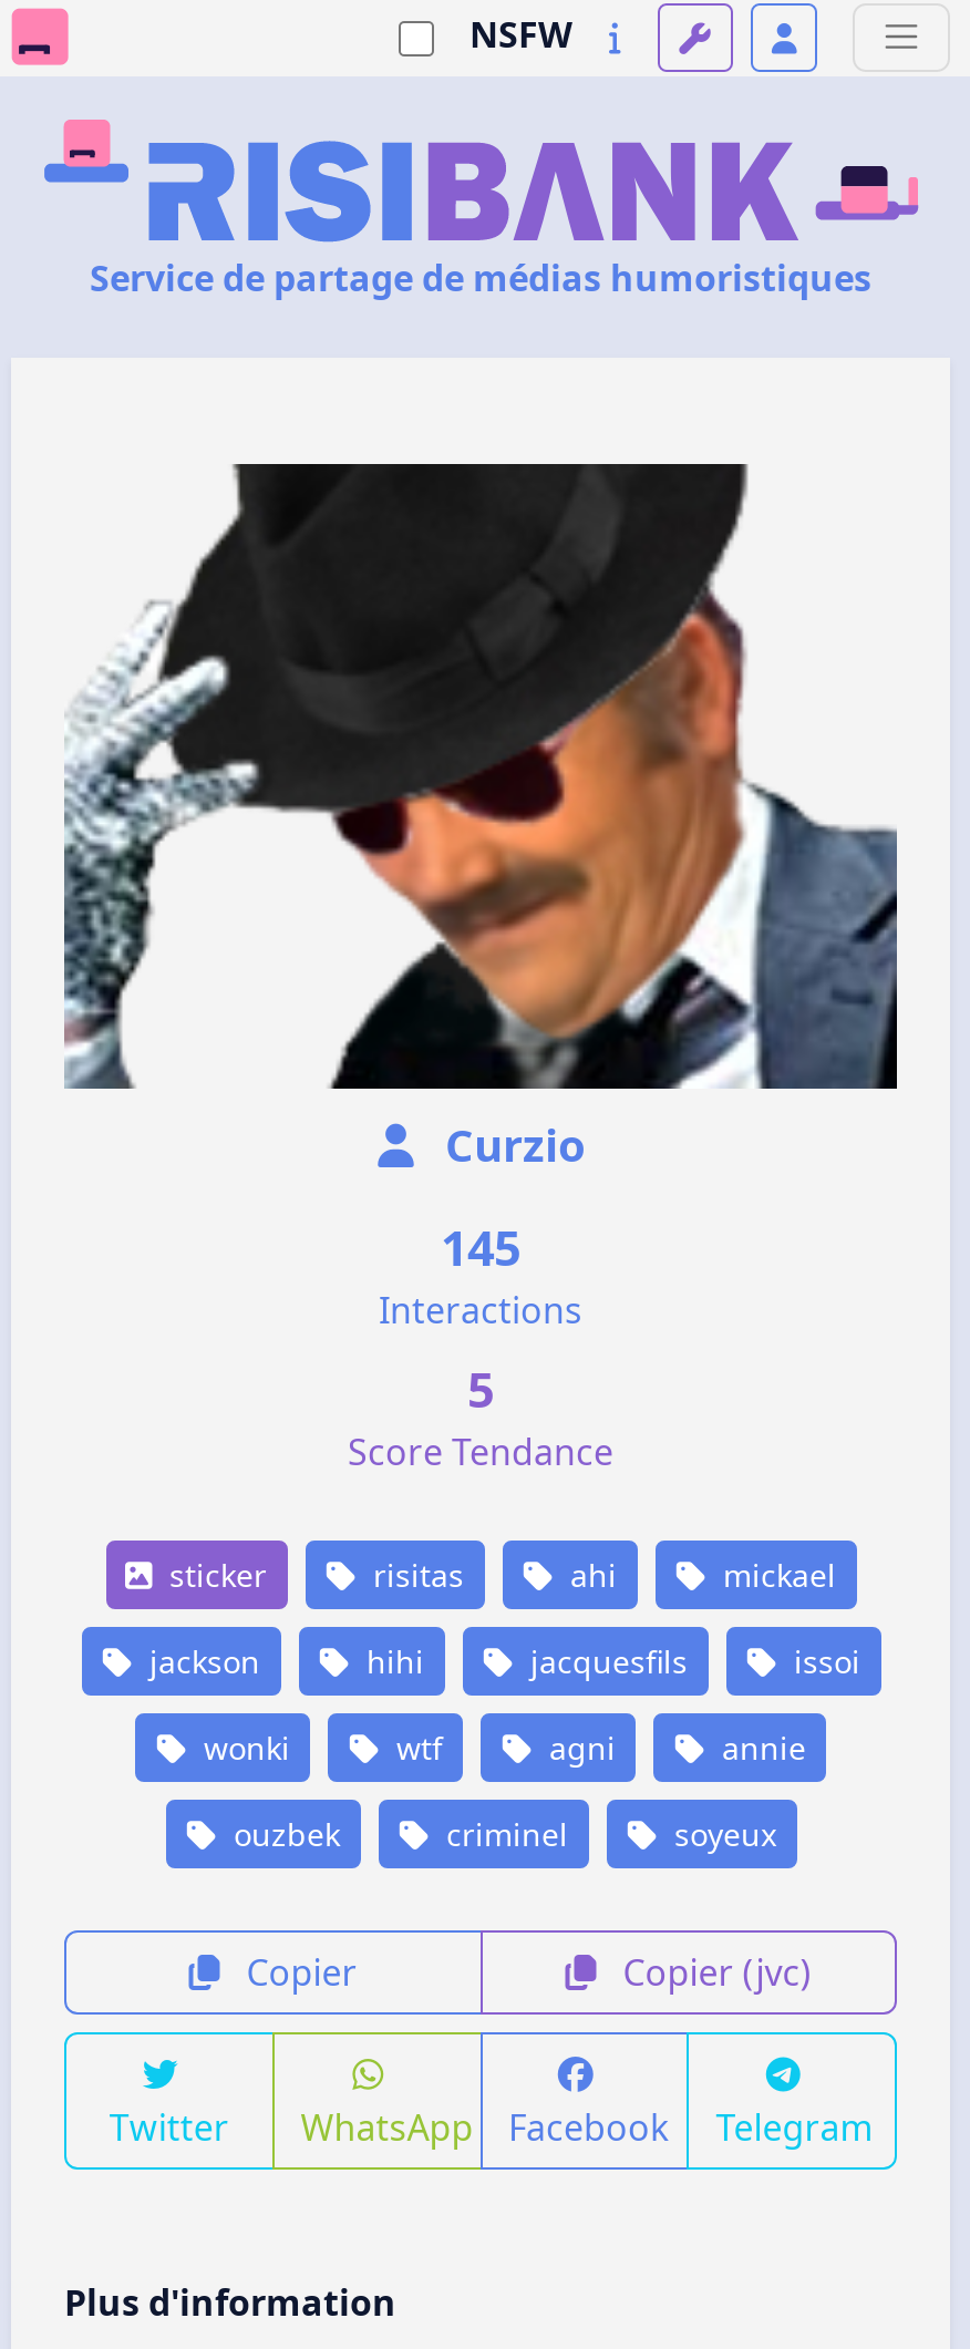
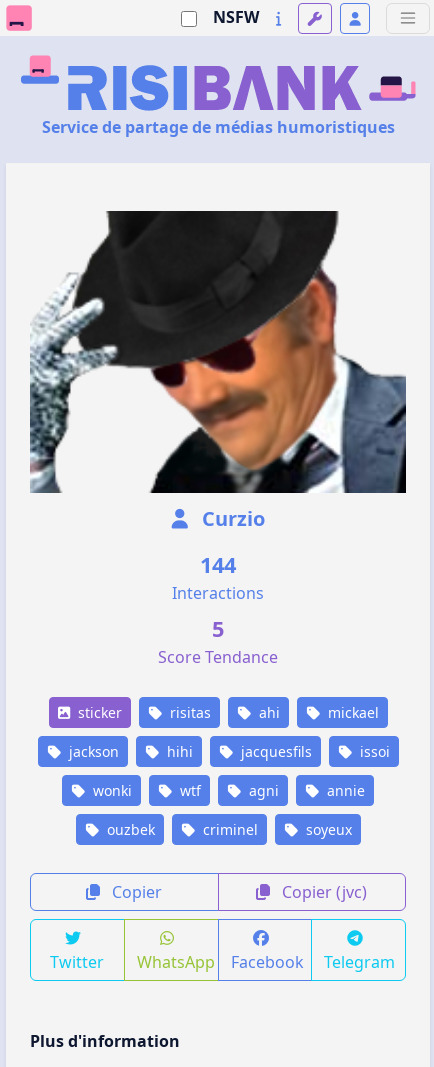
- 145
+ 144
